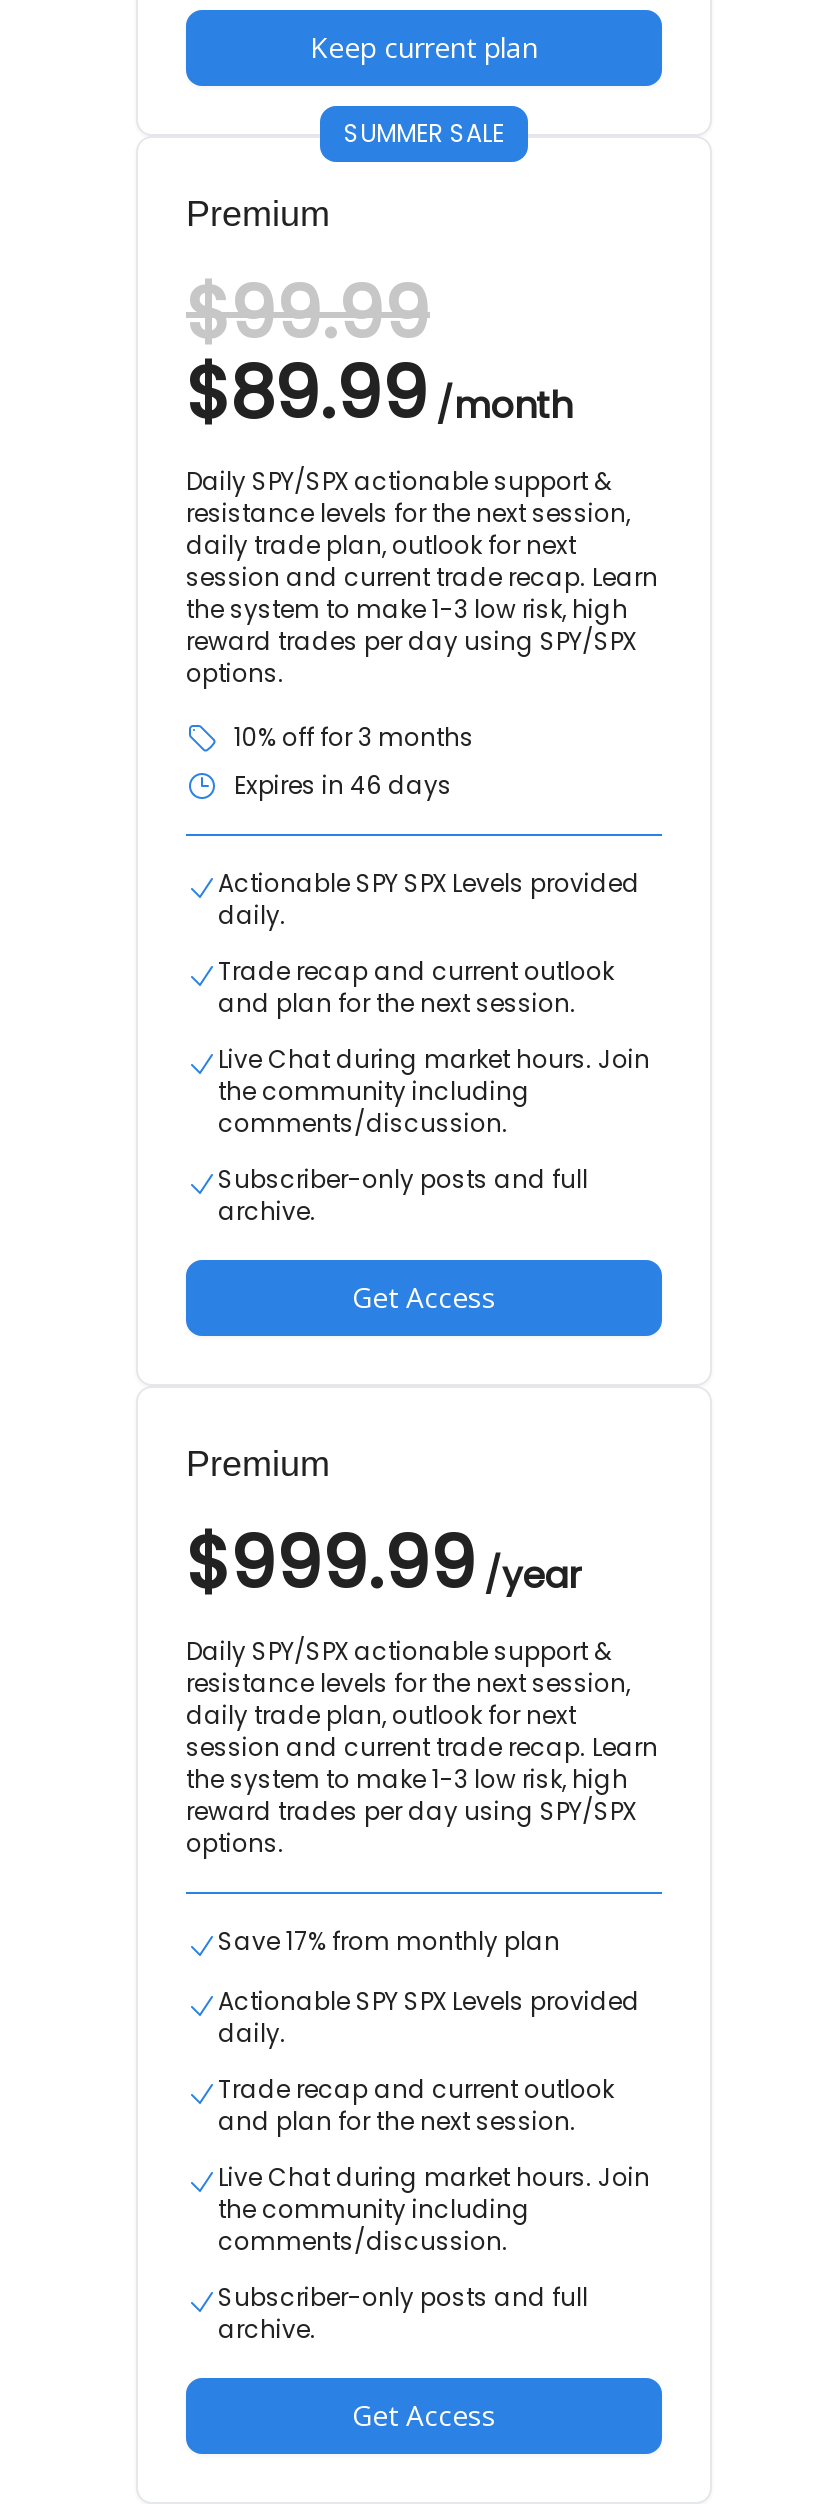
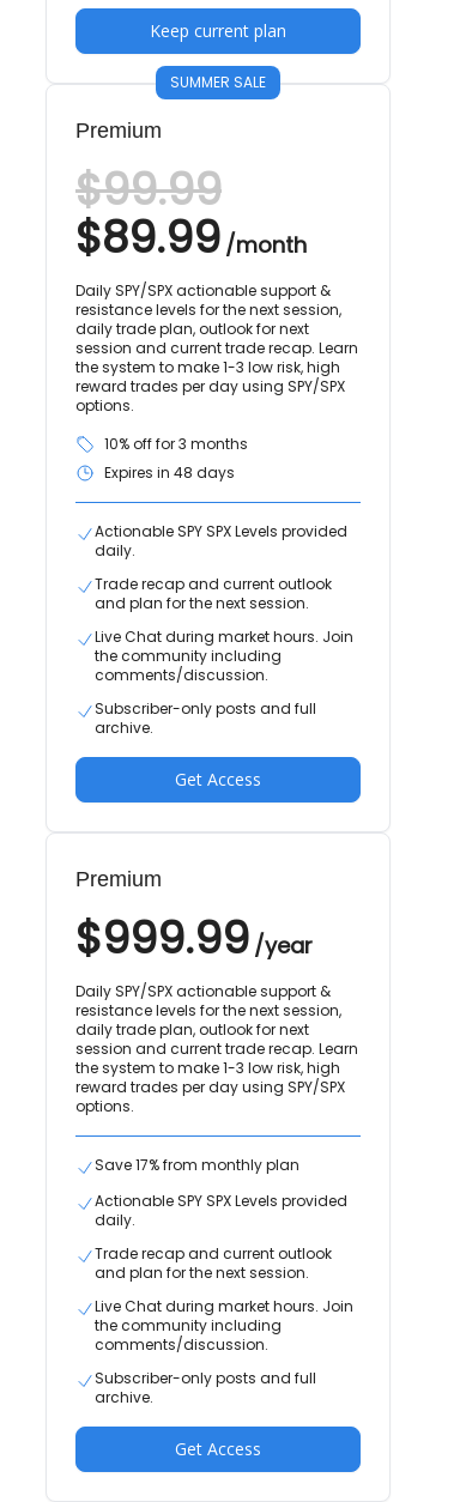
- Expires in 46 days
+ Expires in 48 days
